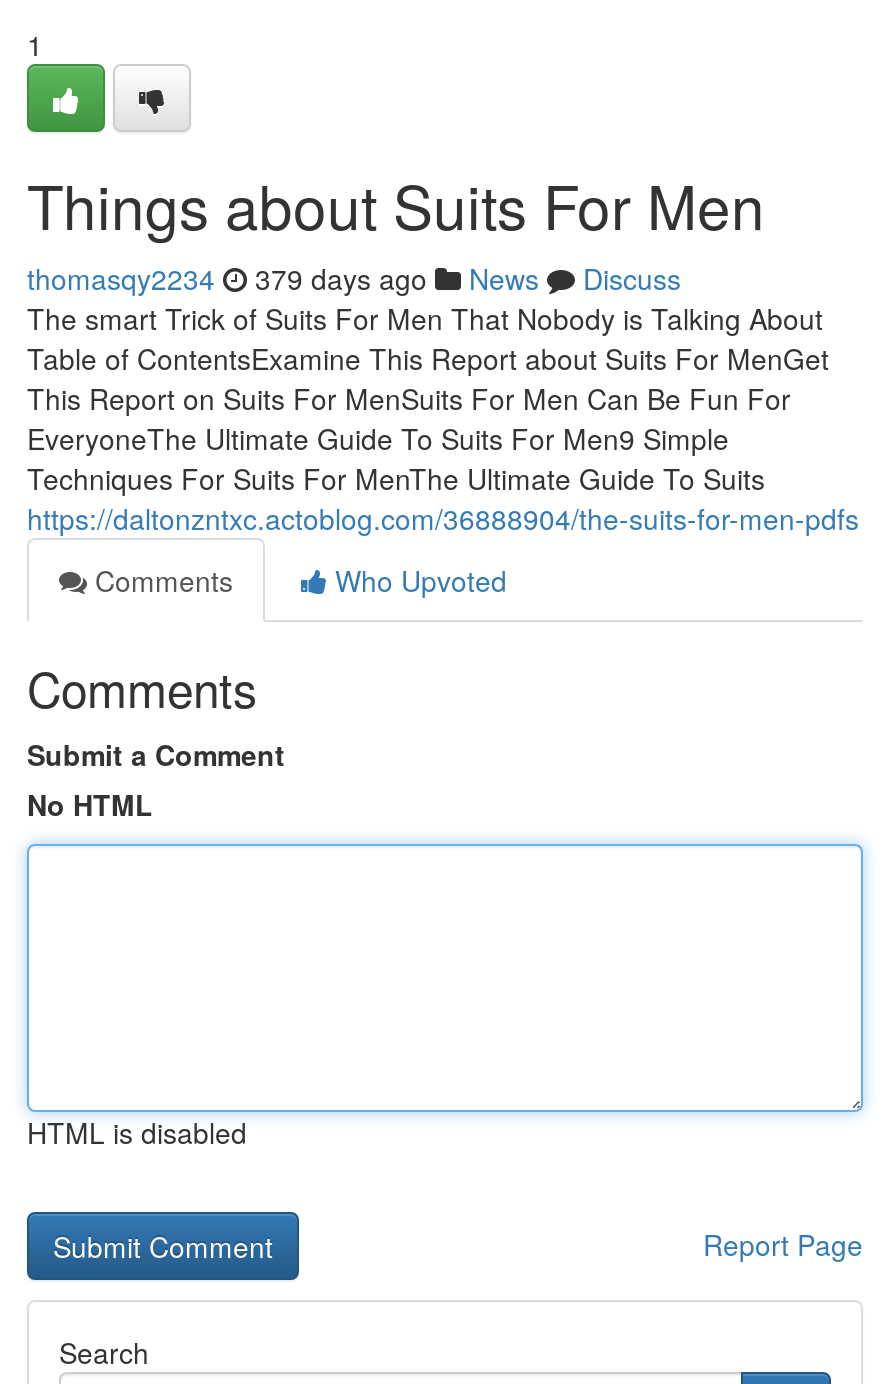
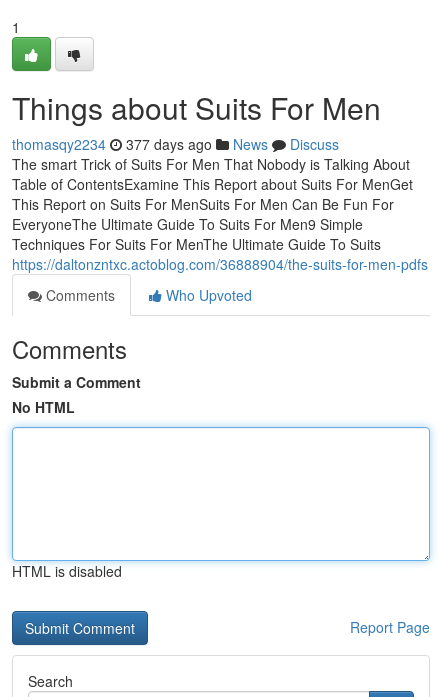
- thomasqy2234 379 days ago News Discuss
+ thomasqy2234 377 days ago News Discuss
